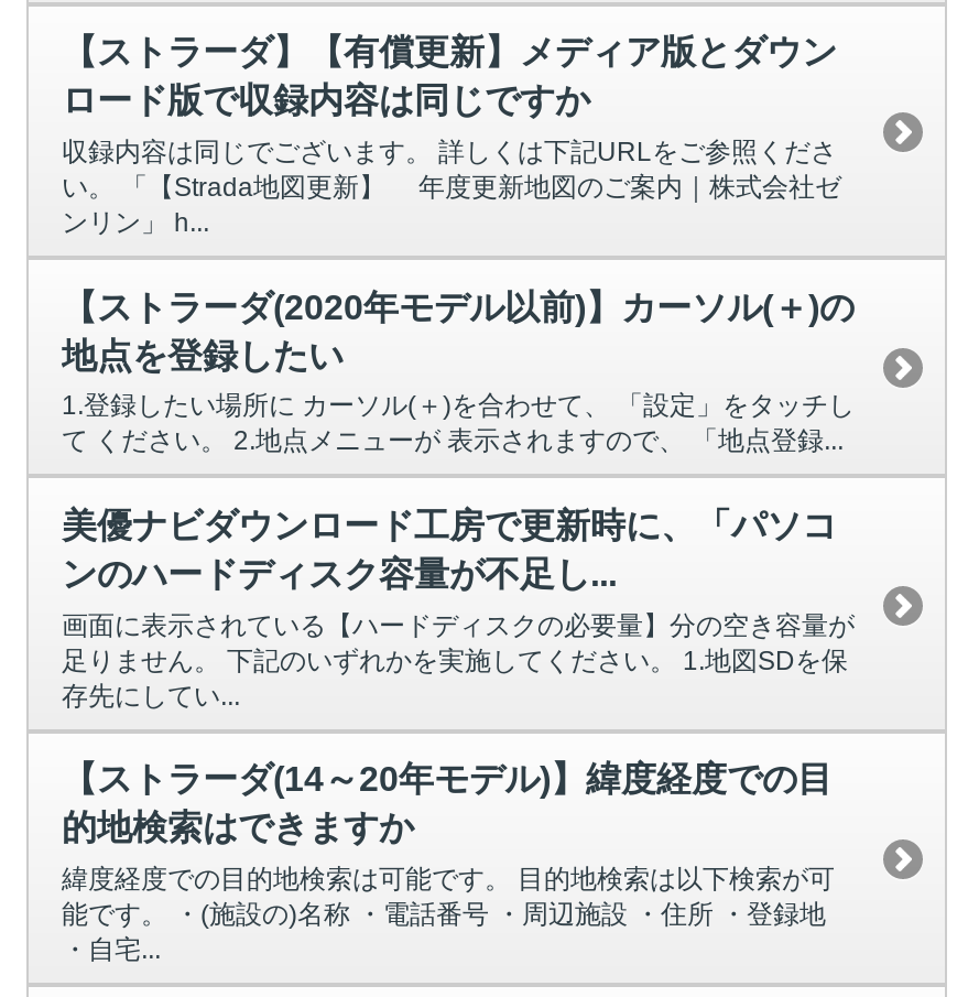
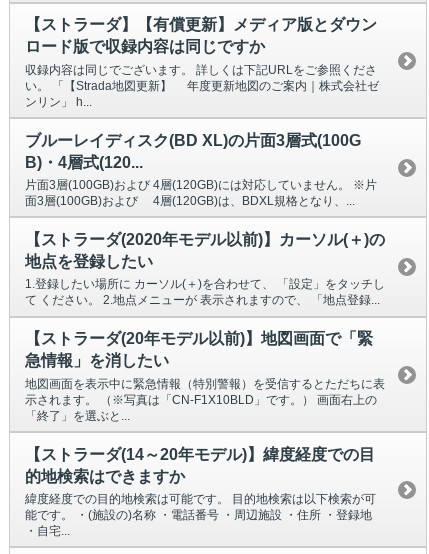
+ ブルーレイディスク(BD XL)の片面3層式(100G
+ B)・4層式(120...
+ 片面3層(100GB)および 4層(120GB)には対応していません。 ※片
+ 面3層(100GB)および 4層(120GB)は、BDXL規格となり、...

- 美優ナビダウンロード工房で更新時に、「パソコ
- ンのハードディスク容量が不足し...
- 画面に表示されている【ハードディスクの必要量】分の空き容量が
- 足りません。 下記のいずれかを実施してください。 1.地図SDを保
- 存先にしてい...
+ 【ストラーダ(20年モデル以前)】地図画面で「緊
+ 急情報」を消したい
+ 地図画面を表示中に緊急情報（特別警報）を受信するとただちに表
+ 示されます。 （※写真は「CN-F1X10BLD」です。） 画面右上の
+ 「終了」を選ぶと...
